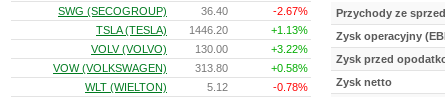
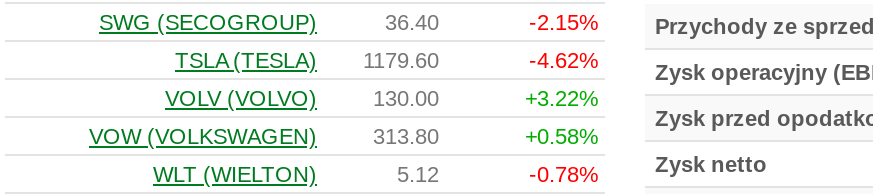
- -2.67%
+ -2.15%

- TSLA (TESLA) 1446.20
+ TSLA (TESLA) 1179.60

- +1.13%
+ -4.62%
